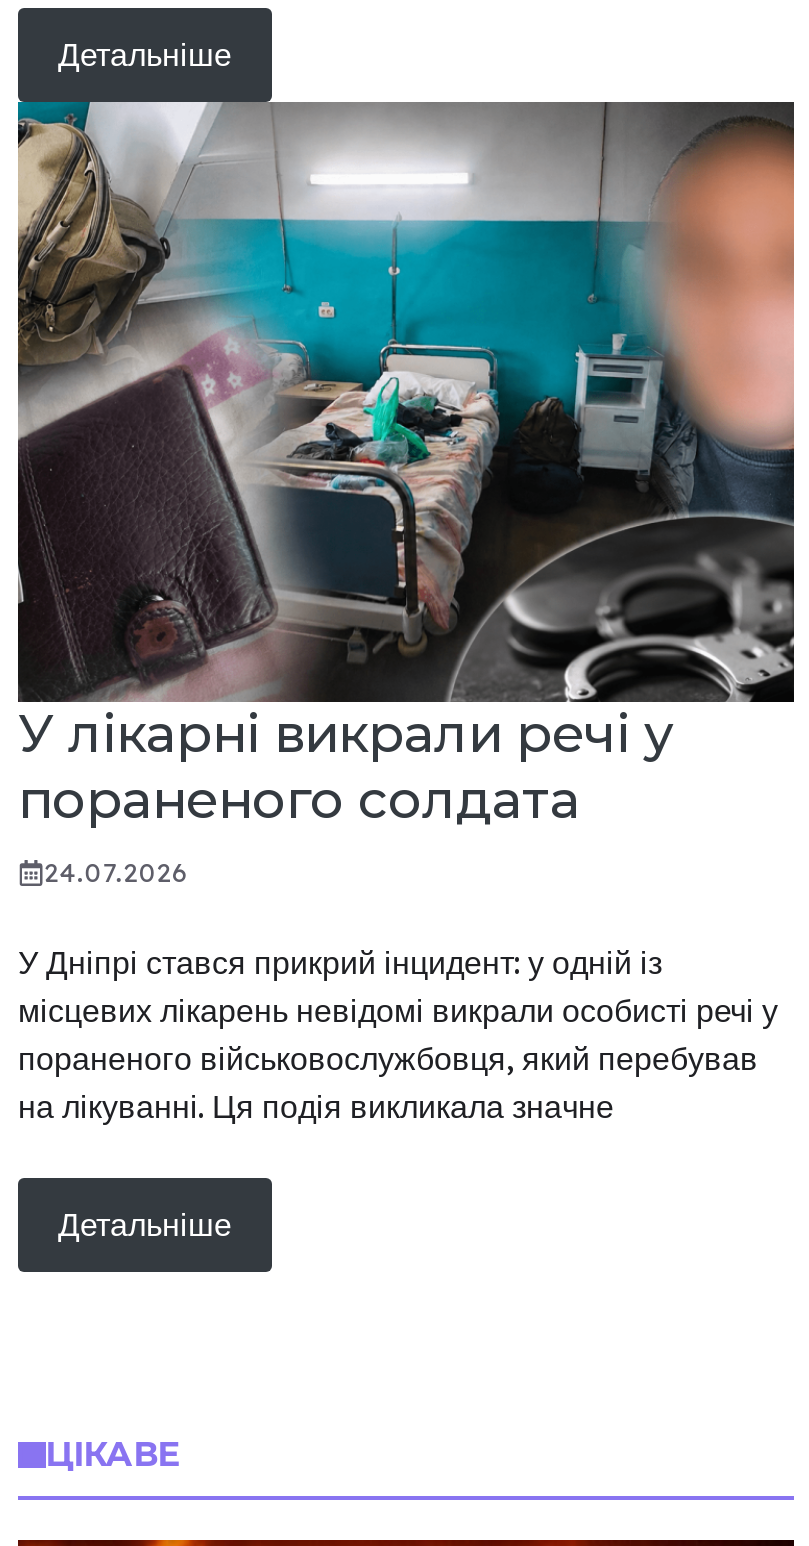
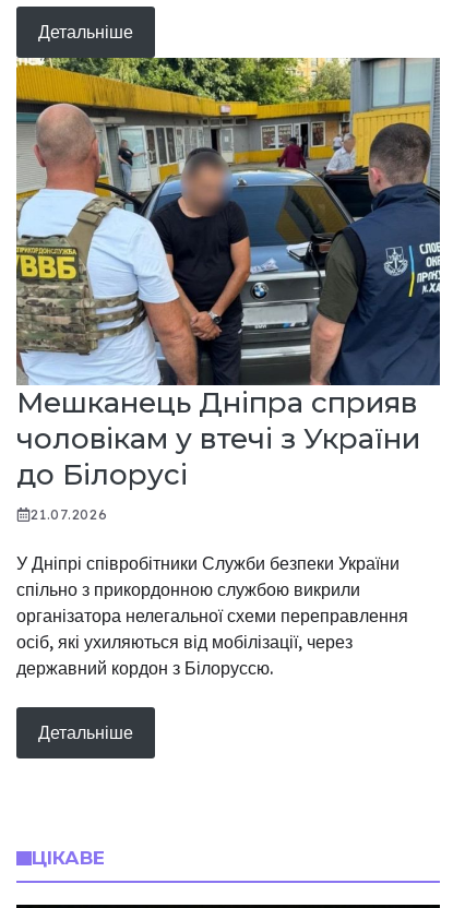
- [image]
- У лікарні викрали речі у
- пораненого солдата
- 24.07.2026
+ [image]
+ Мешканець Дніпра сприяв
+ чоловікам у втечі з України
+ до Білорусі
+ 21.07.2026

- У Дніпрі стався прикрий інцидент: у одній із
- місцевих лікарень невідомі викрали особисті речі у
- пораненого військовослужбовця, який перебував
- на лікуванні. Ця подія викликала значне
+ У Дніпрі співробітники Служби безпеки України
+ спільно з прикордонною службою викрили
+ організатора нелегальної схеми переправлення
+ осіб, які ухиляються від мобілізації, через
+ державний кордон з Білоруссю.
